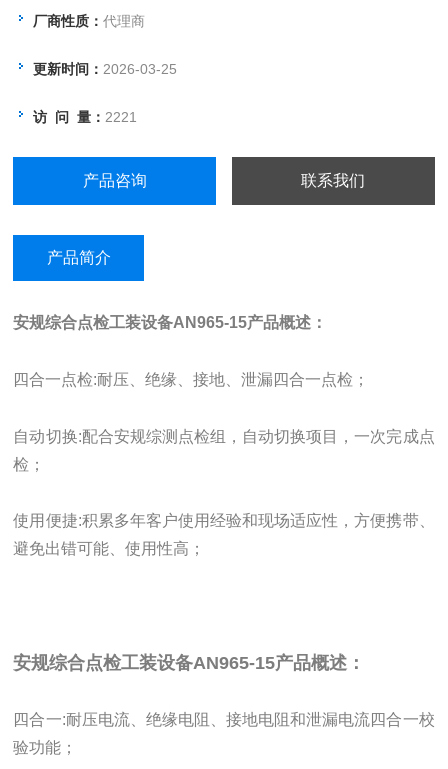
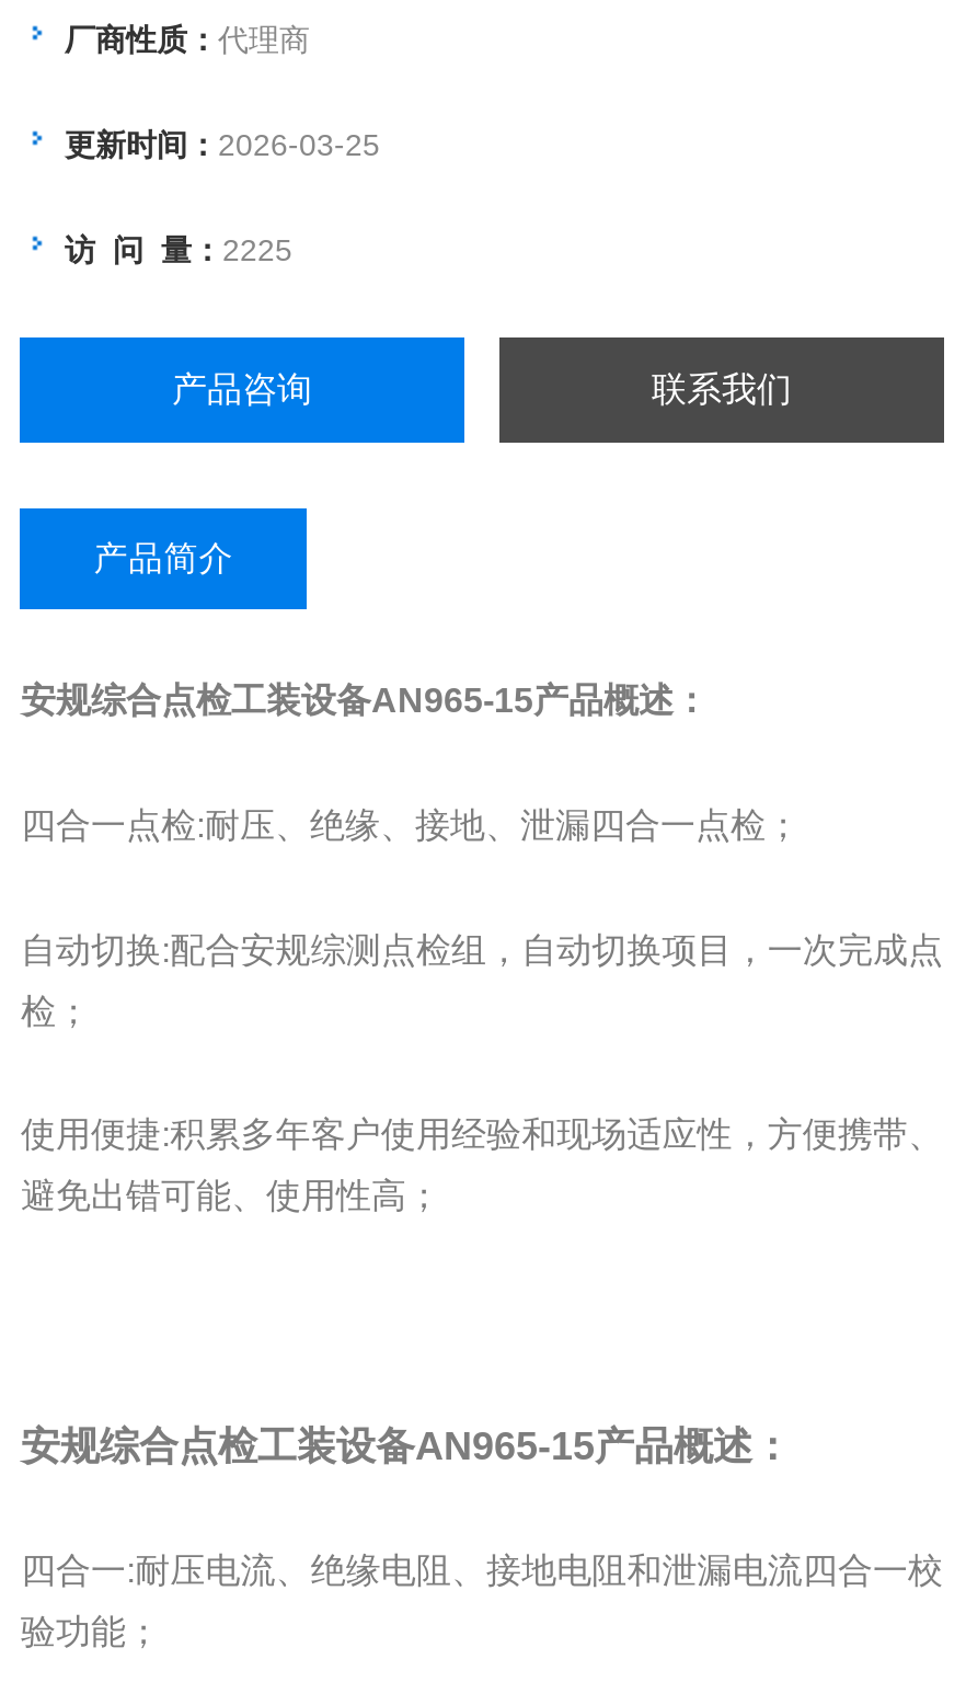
- 访 问 量：2221
+ 访 问 量：2225
